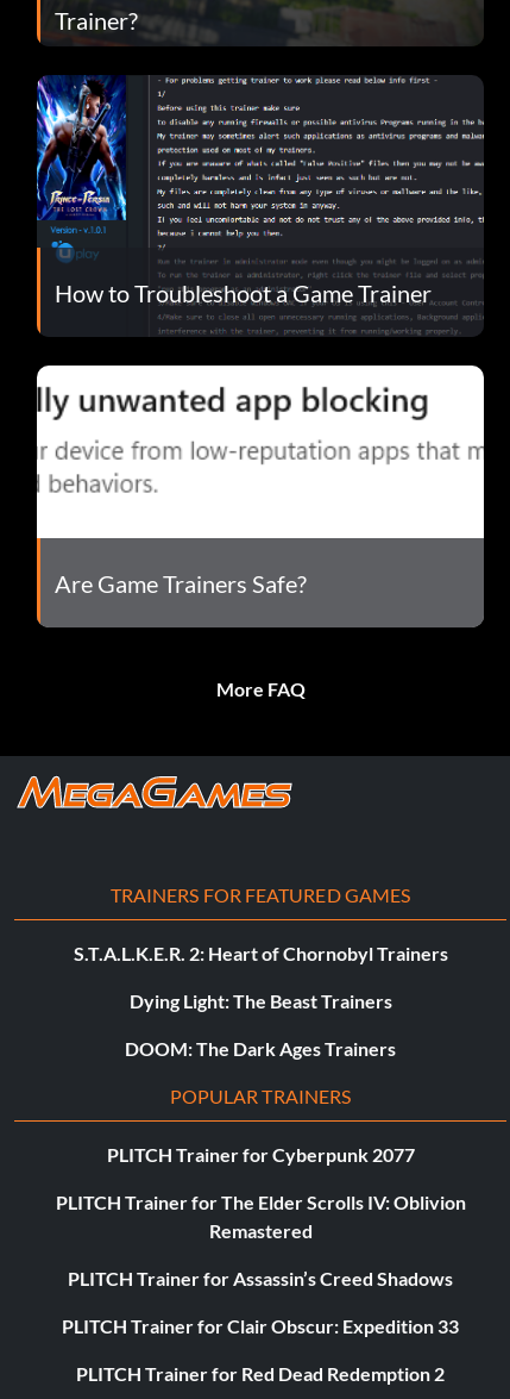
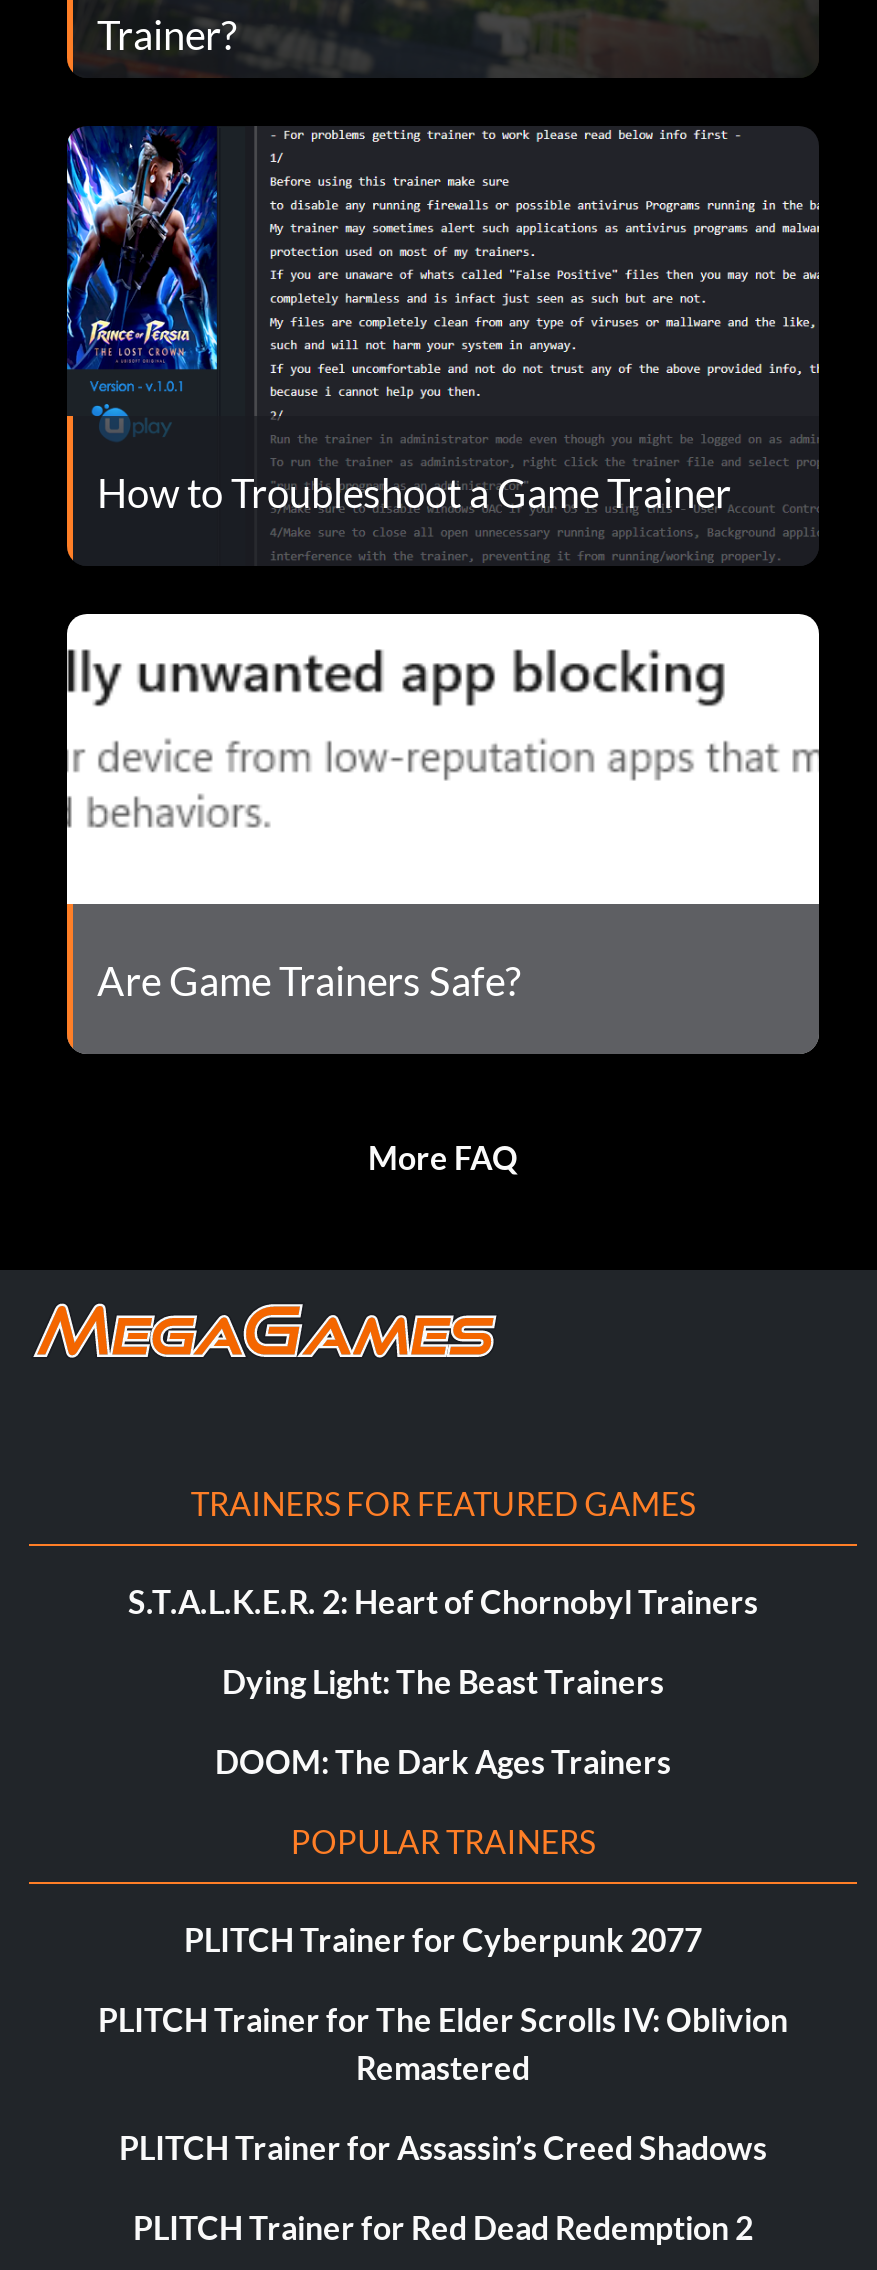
- PLITCH Trainer for Clair Obscur: Expedition 33
